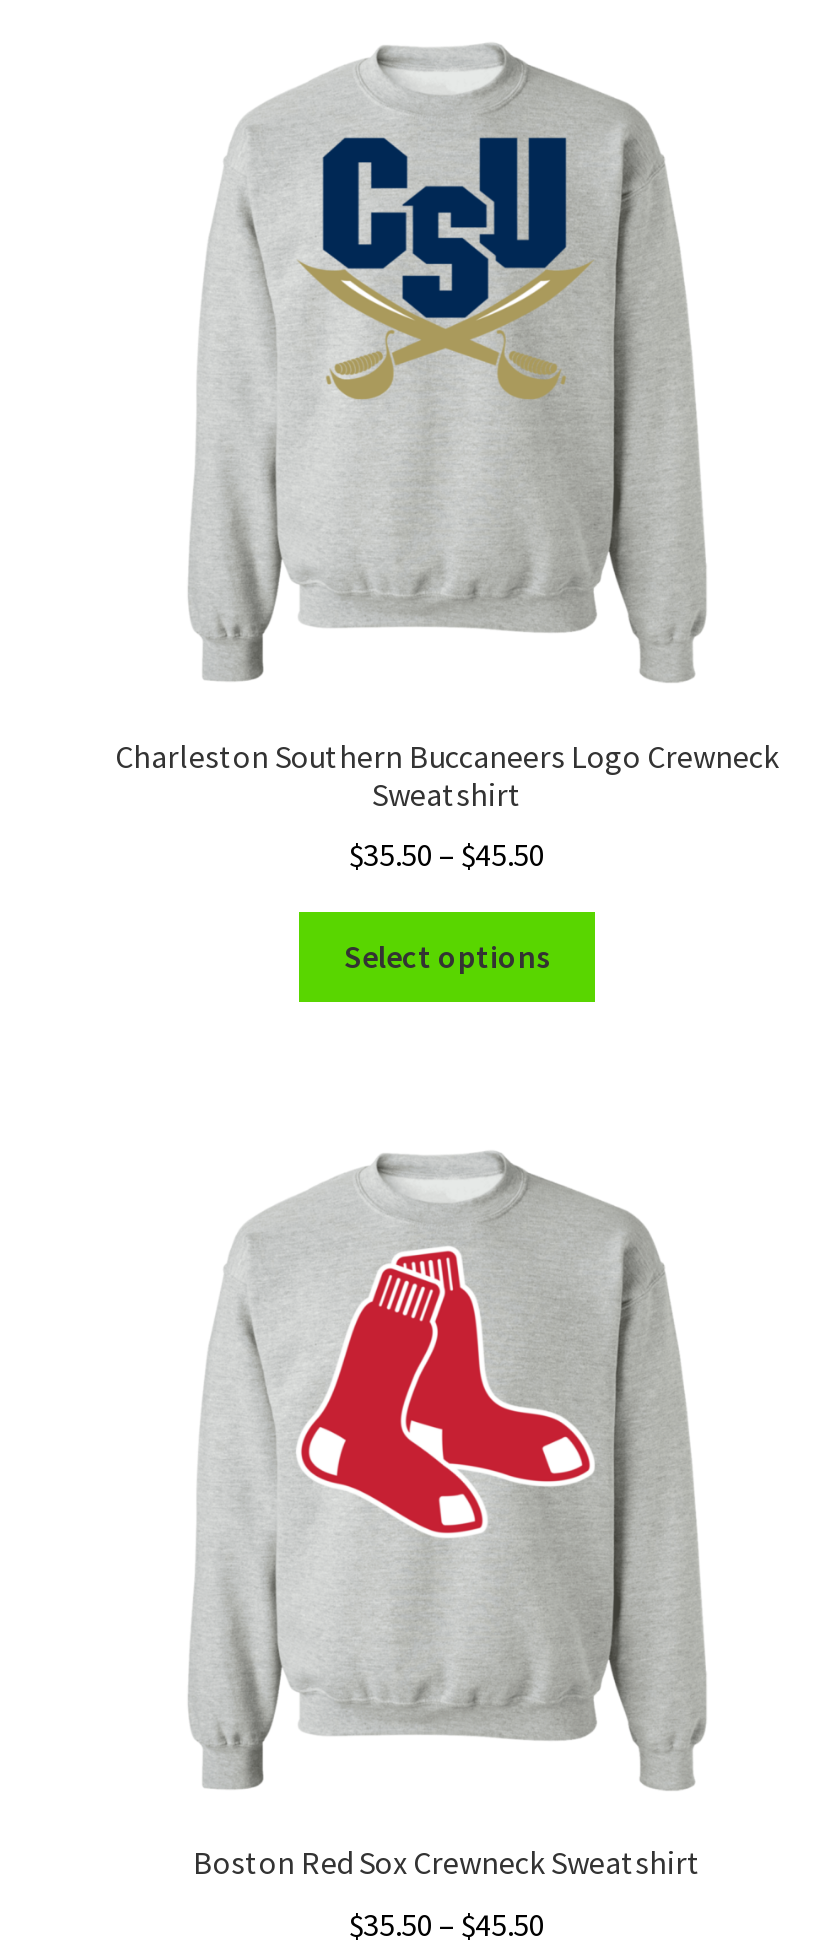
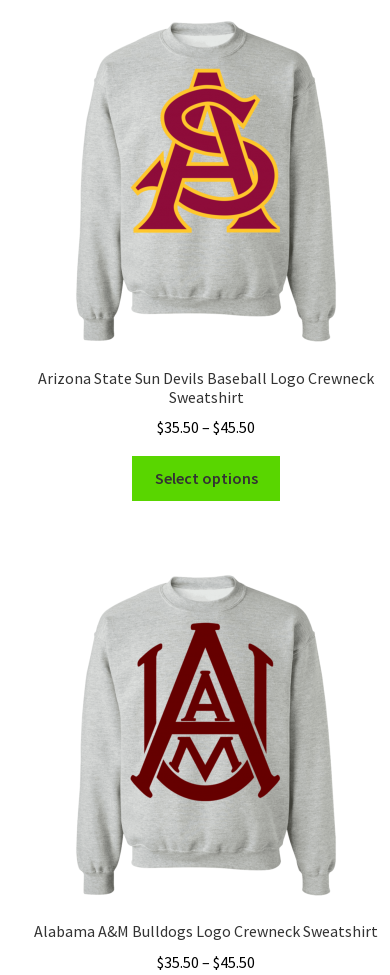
- [image]
+ [image]

- Charleston Southern Buccaneers Logo Crewneck
+ Arizona State Sun Devils Baseball Logo Crewneck

- [image]
+ [image]

- Boston Red Sox Crewneck Sweatshirt
+ Alabama A&M Bulldogs Logo Crewneck Sweatshirt
